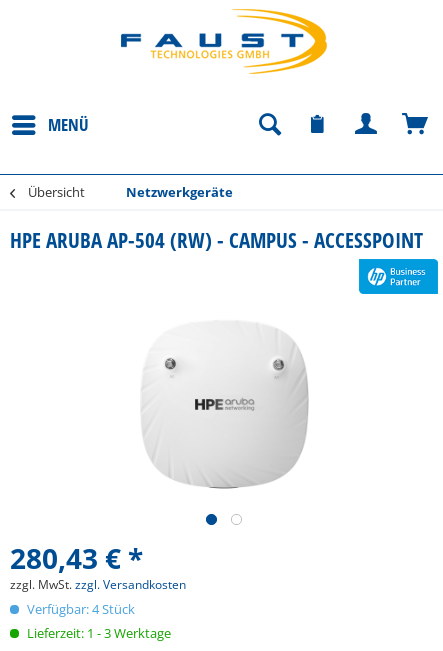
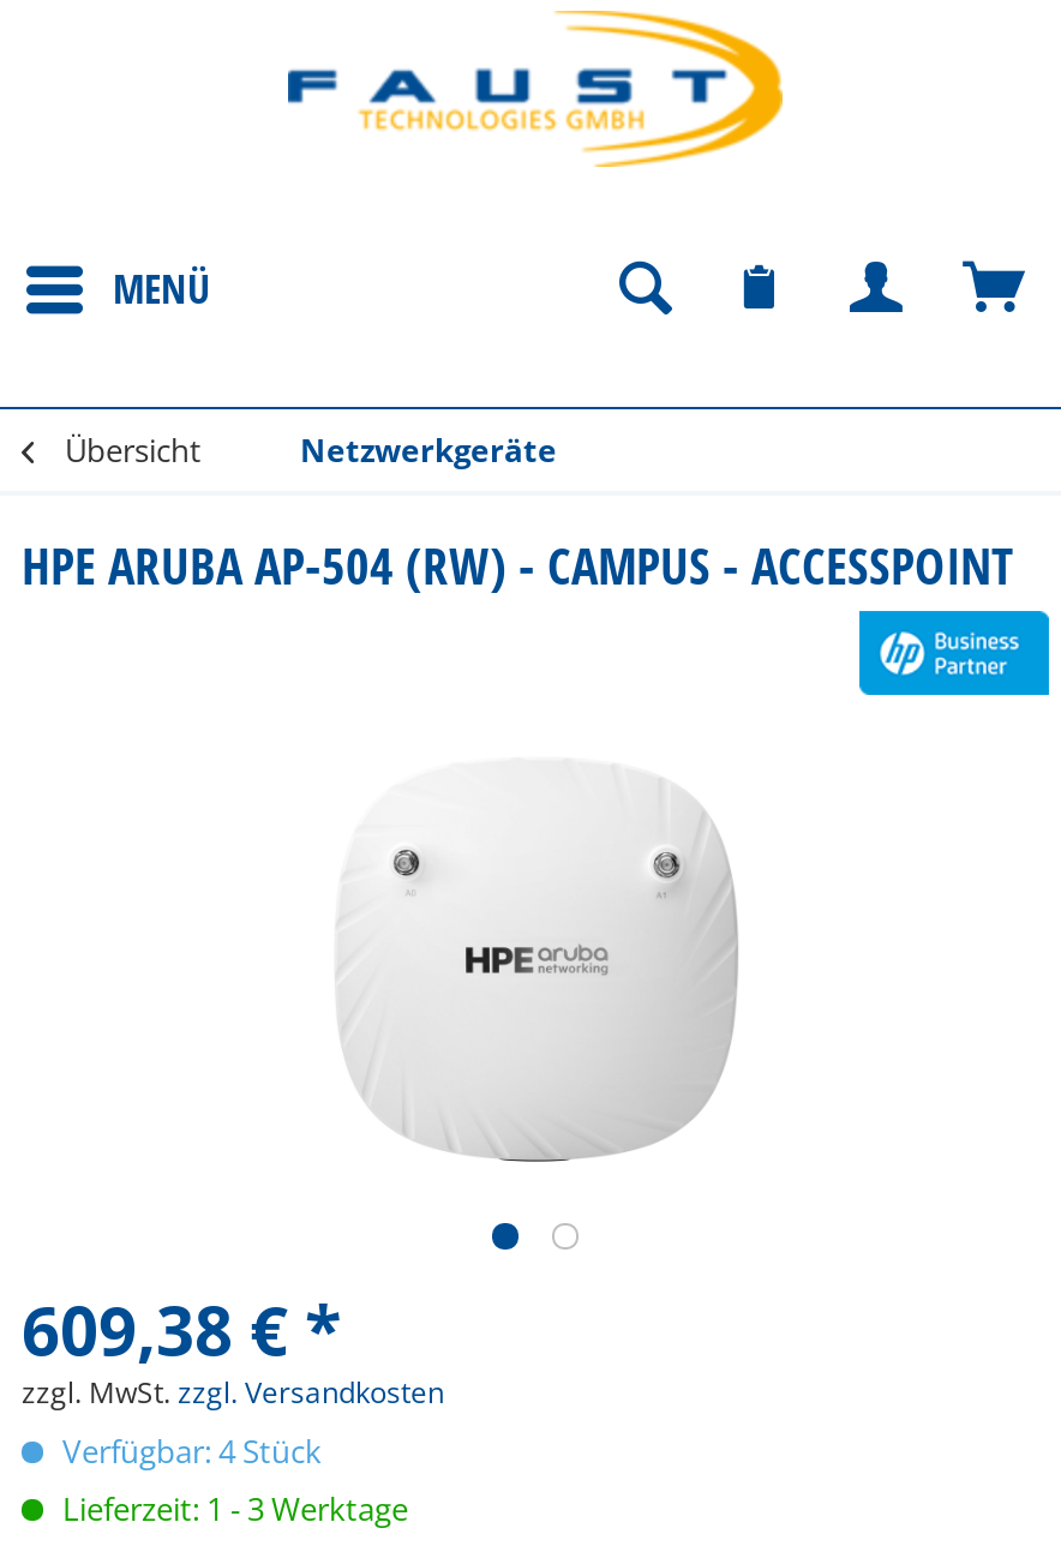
- 280,43 € *
+ 609,38 € *
